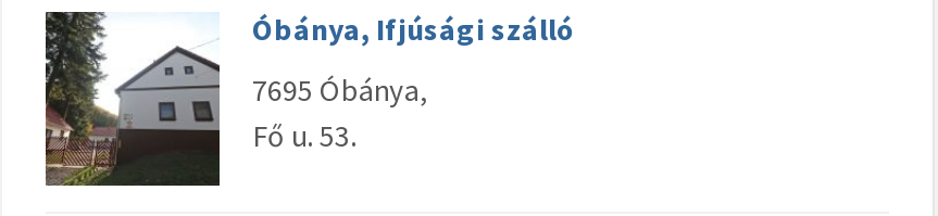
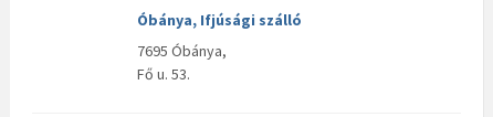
- [image]
